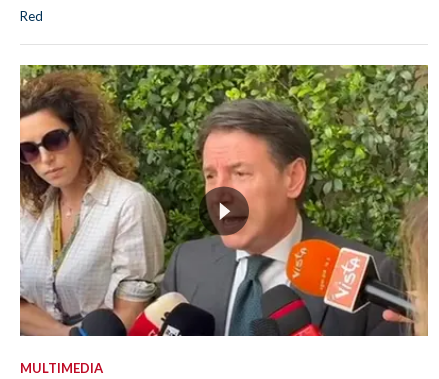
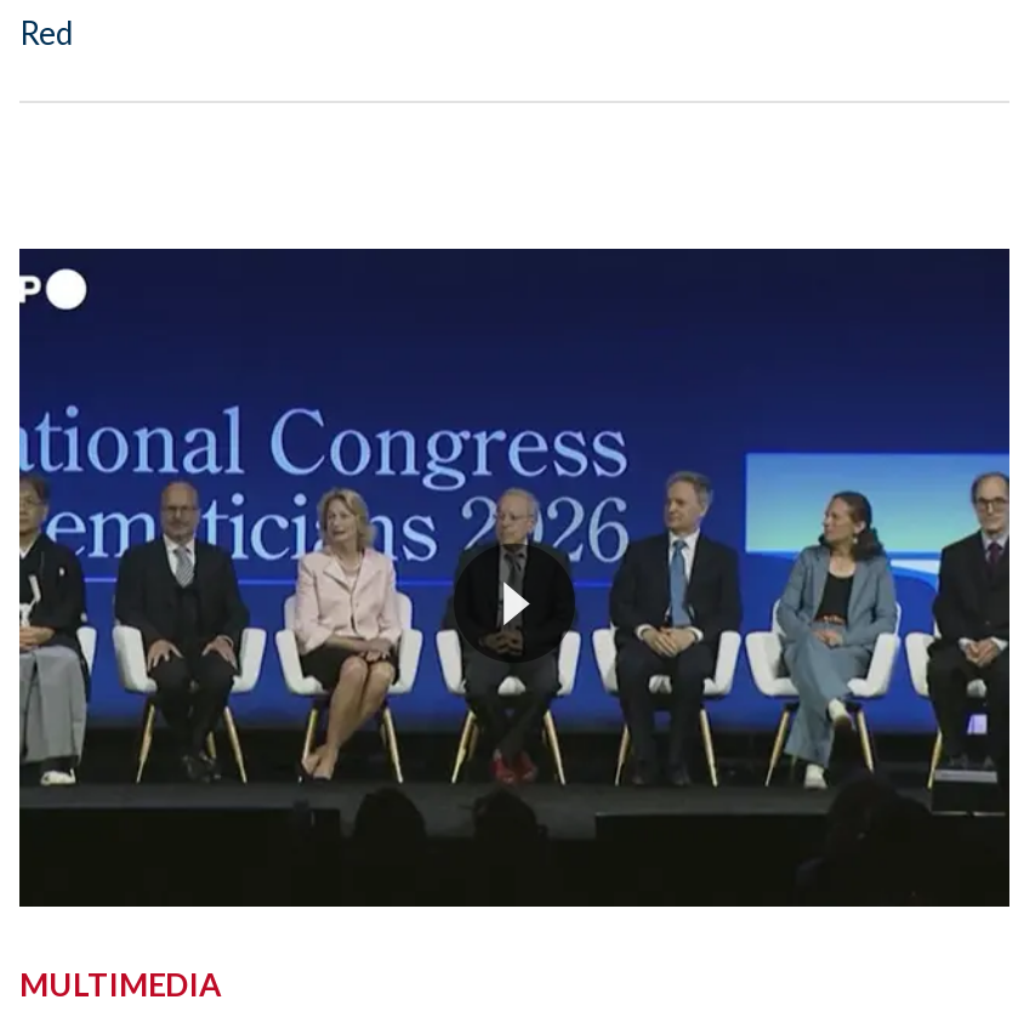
- [image]
+ [image]
